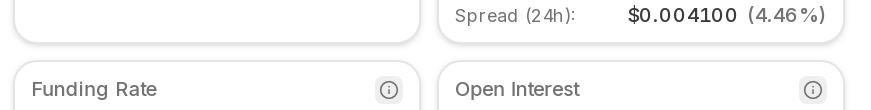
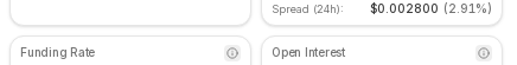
- $0.004100 (4.46%)
+ $0.002800 (2.91%)
